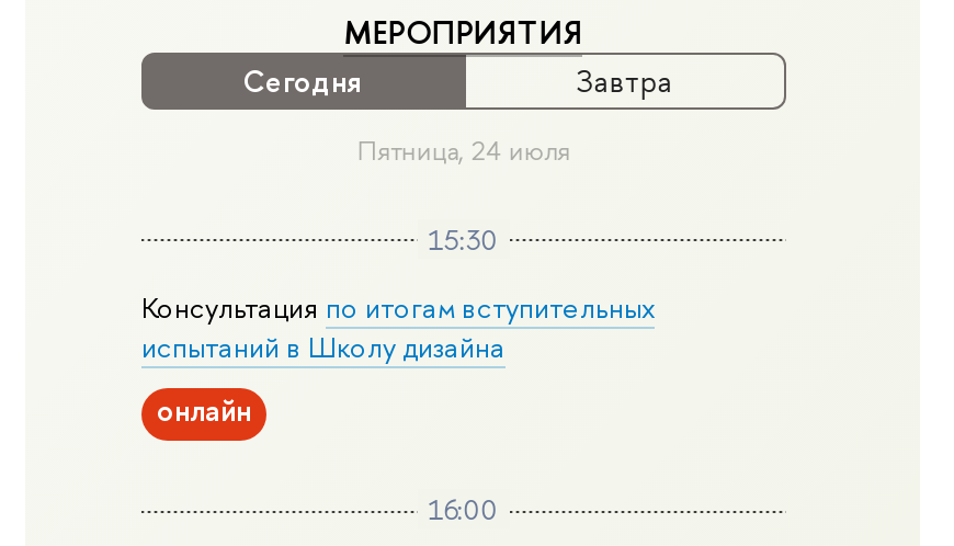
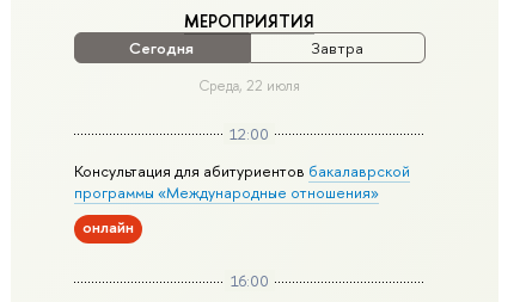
- Пятница, 24 июля
+ Среда, 22 июля

- 15:30
+ 12:00

- Консультация по итогам вступительных
- испытаний в Школу дизайна
+ Консультация для абитуриентов бакалаврской
+ программы «Международные отношения»
